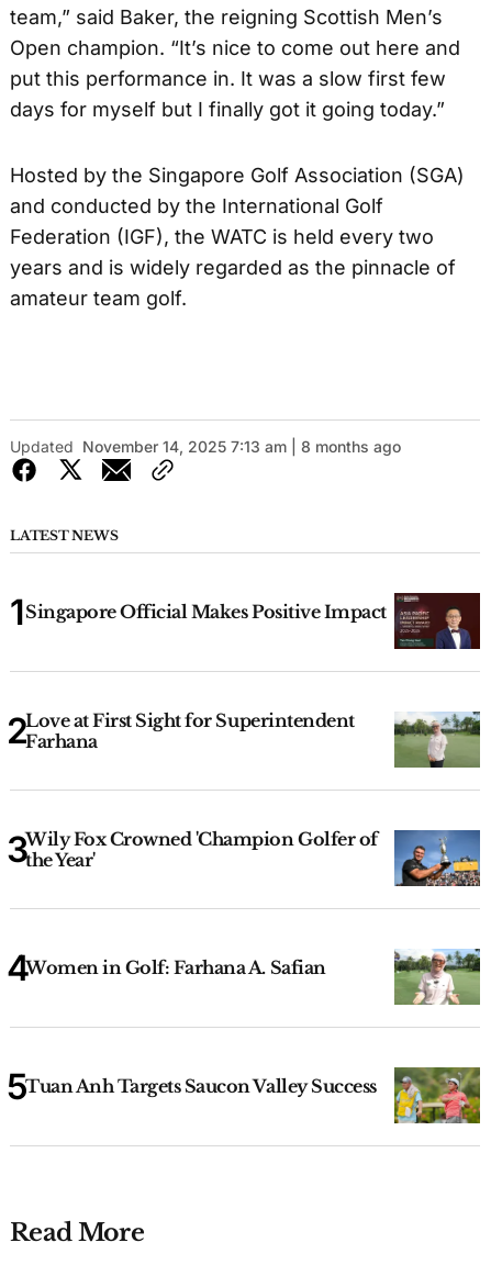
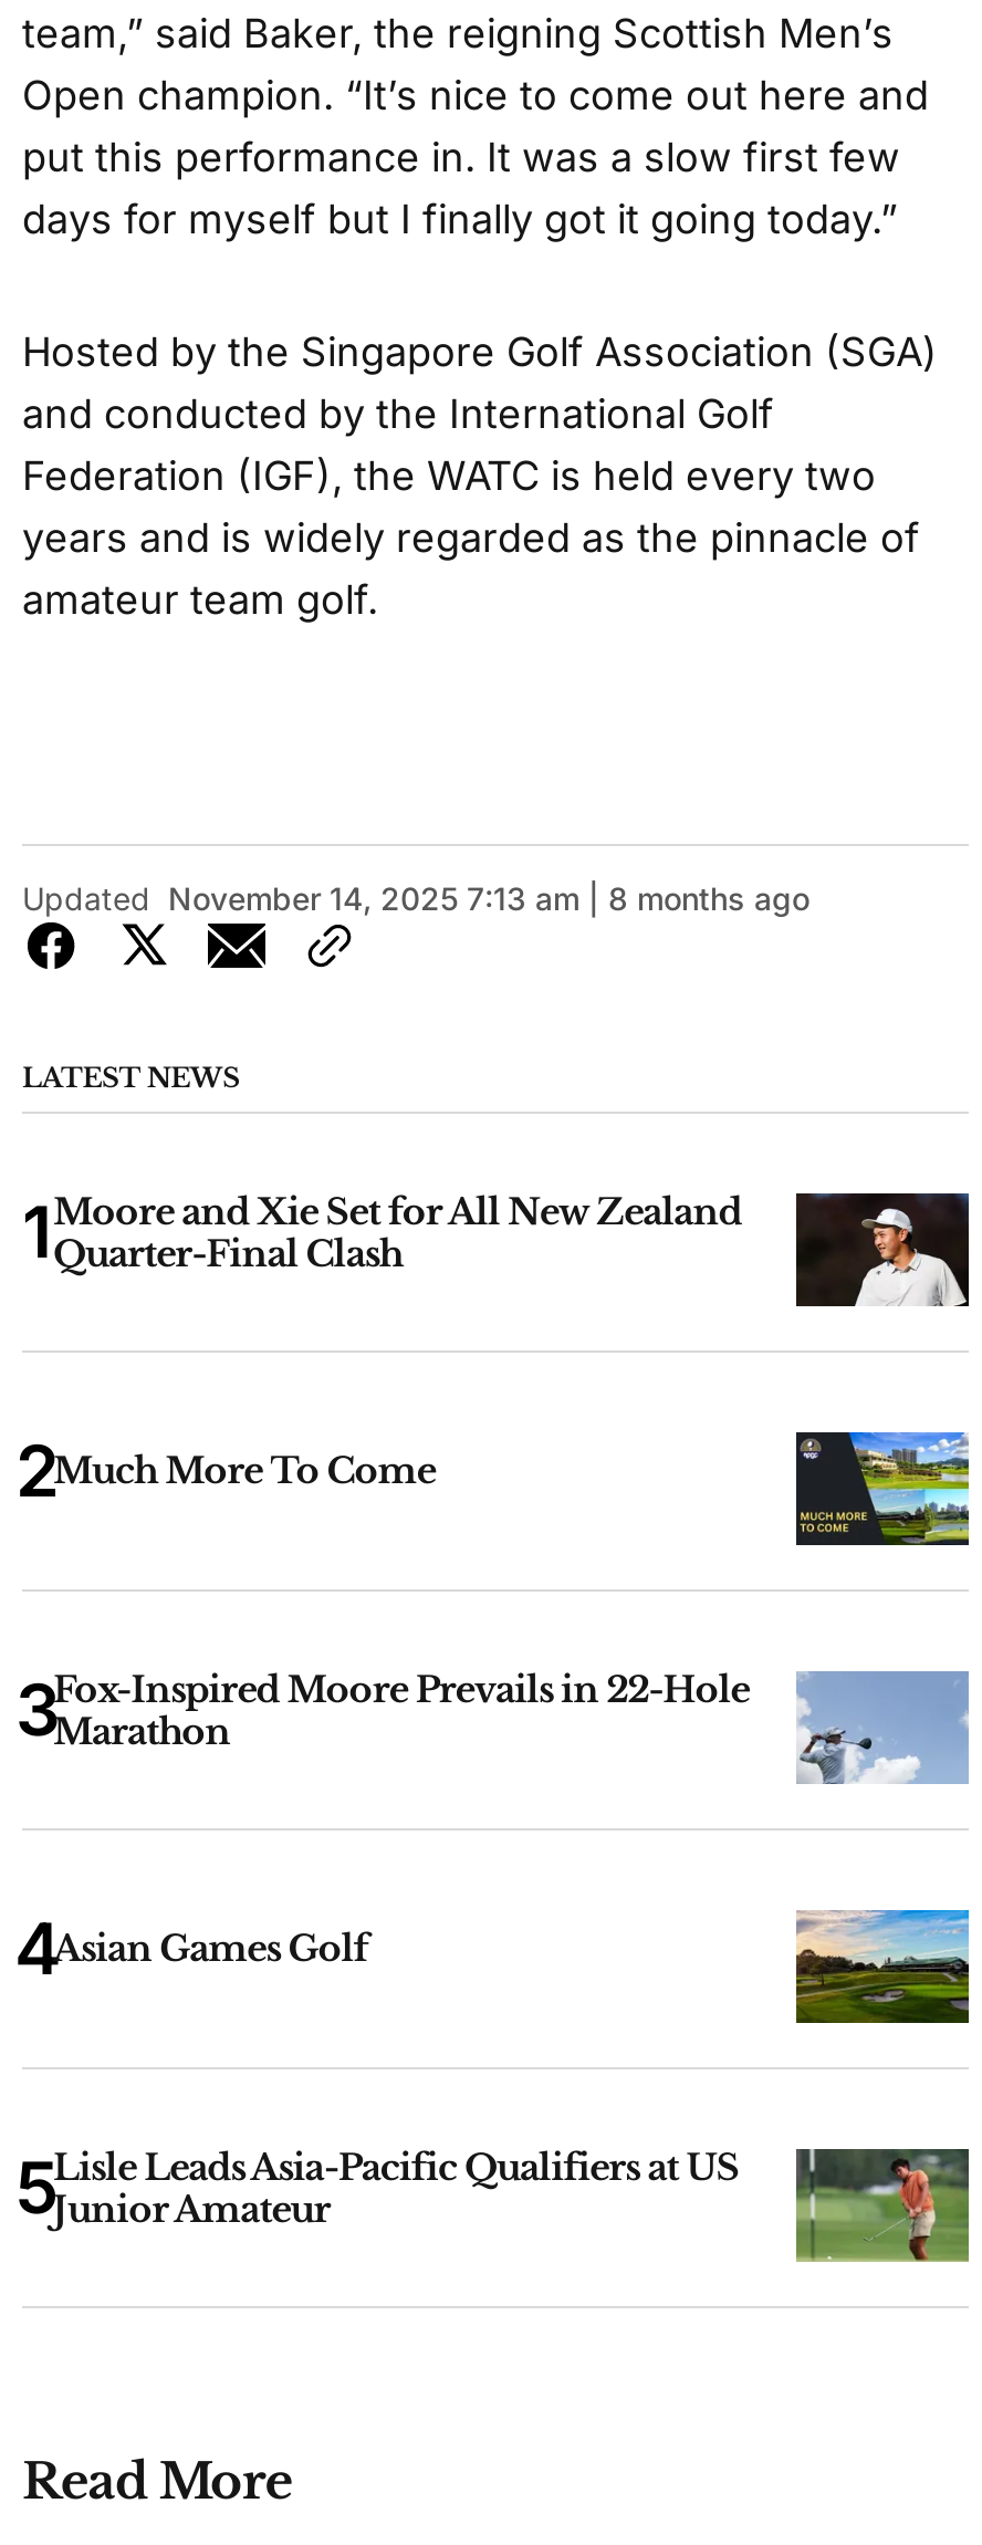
- [image]
- Singapore Official Makes Positive Impact
+ [image]
+ Moore and Xie Set for All New Zealand
+ Quarter-Final Clash

- Love at First Sight for Superintendent
- Farhana
+ Much More To Come

- [image]
+ [image]

- [image]
- Wily Fox Crowned 'Champion Golfer of
- the Year'
+ [image]
+ Fox-Inspired Moore Prevails in 22-Hole
+ Marathon

- [image]
+ [image]

- Women in Golf: Farhana A. Safian
+ Asian Games Golf

- [image]
- Tuan Anh Targets Saucon Valley Success
+ [image]
+ Lisle Leads Asia-Pacific Qualifiers at US
+ Junior Amateur
